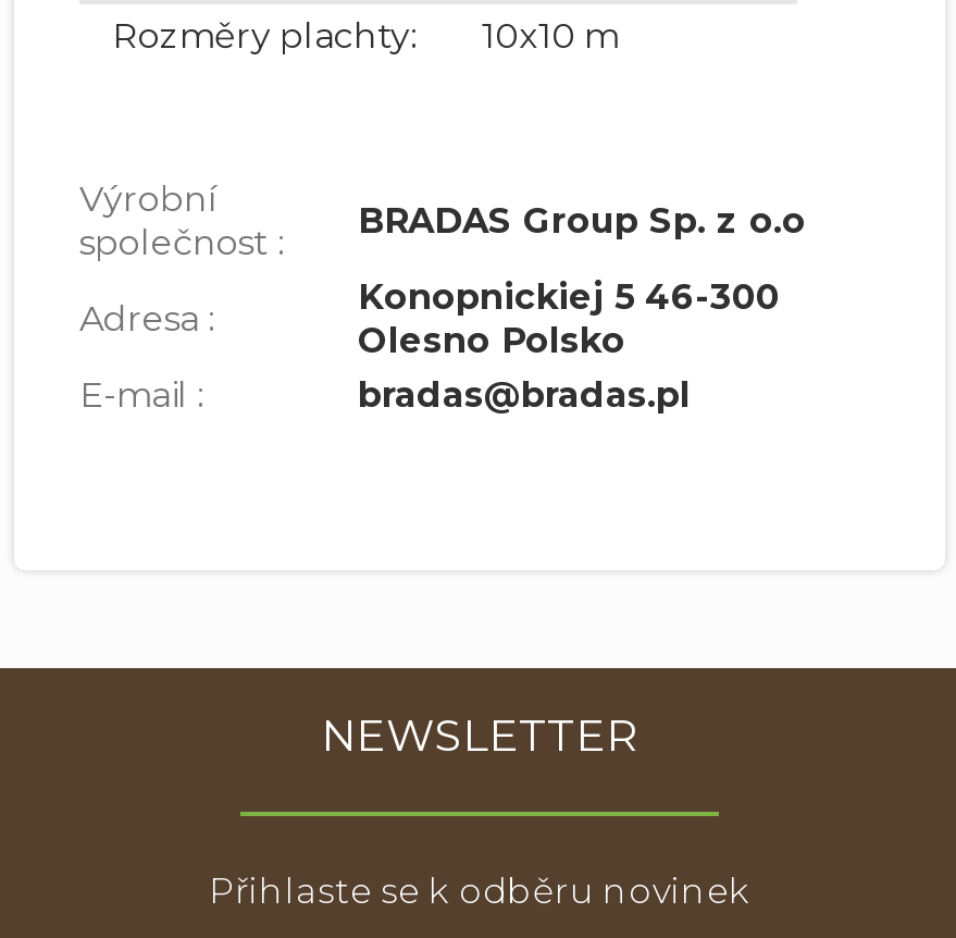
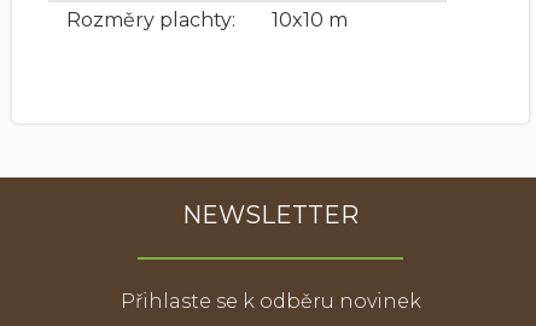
- Výrobní
- společnost:

- BRADAS Group Sp. z o.o
- Adresa:

- Konopnickiej 5 46-300
- Olesno Polsko
- E-mail:
- bradas@bradas.pl
